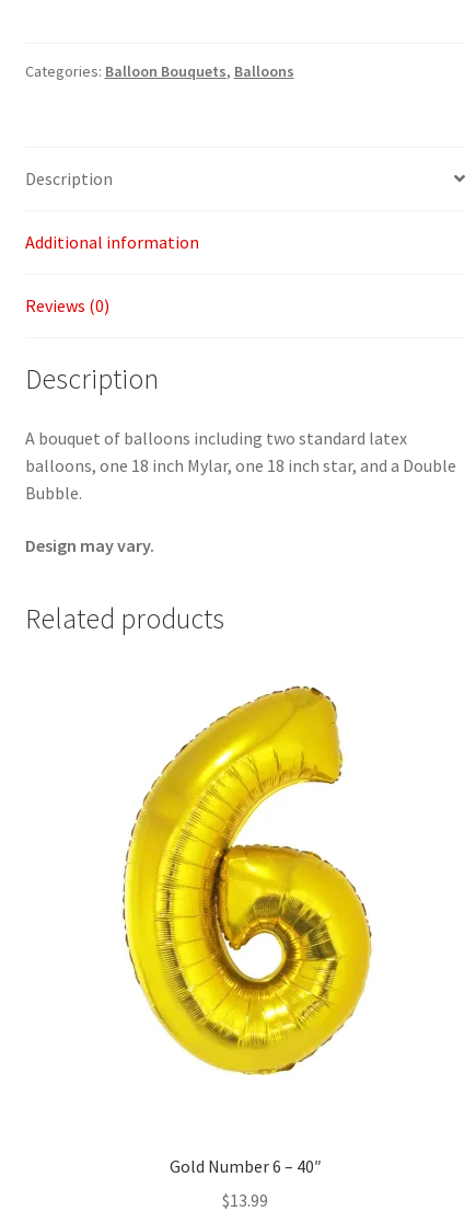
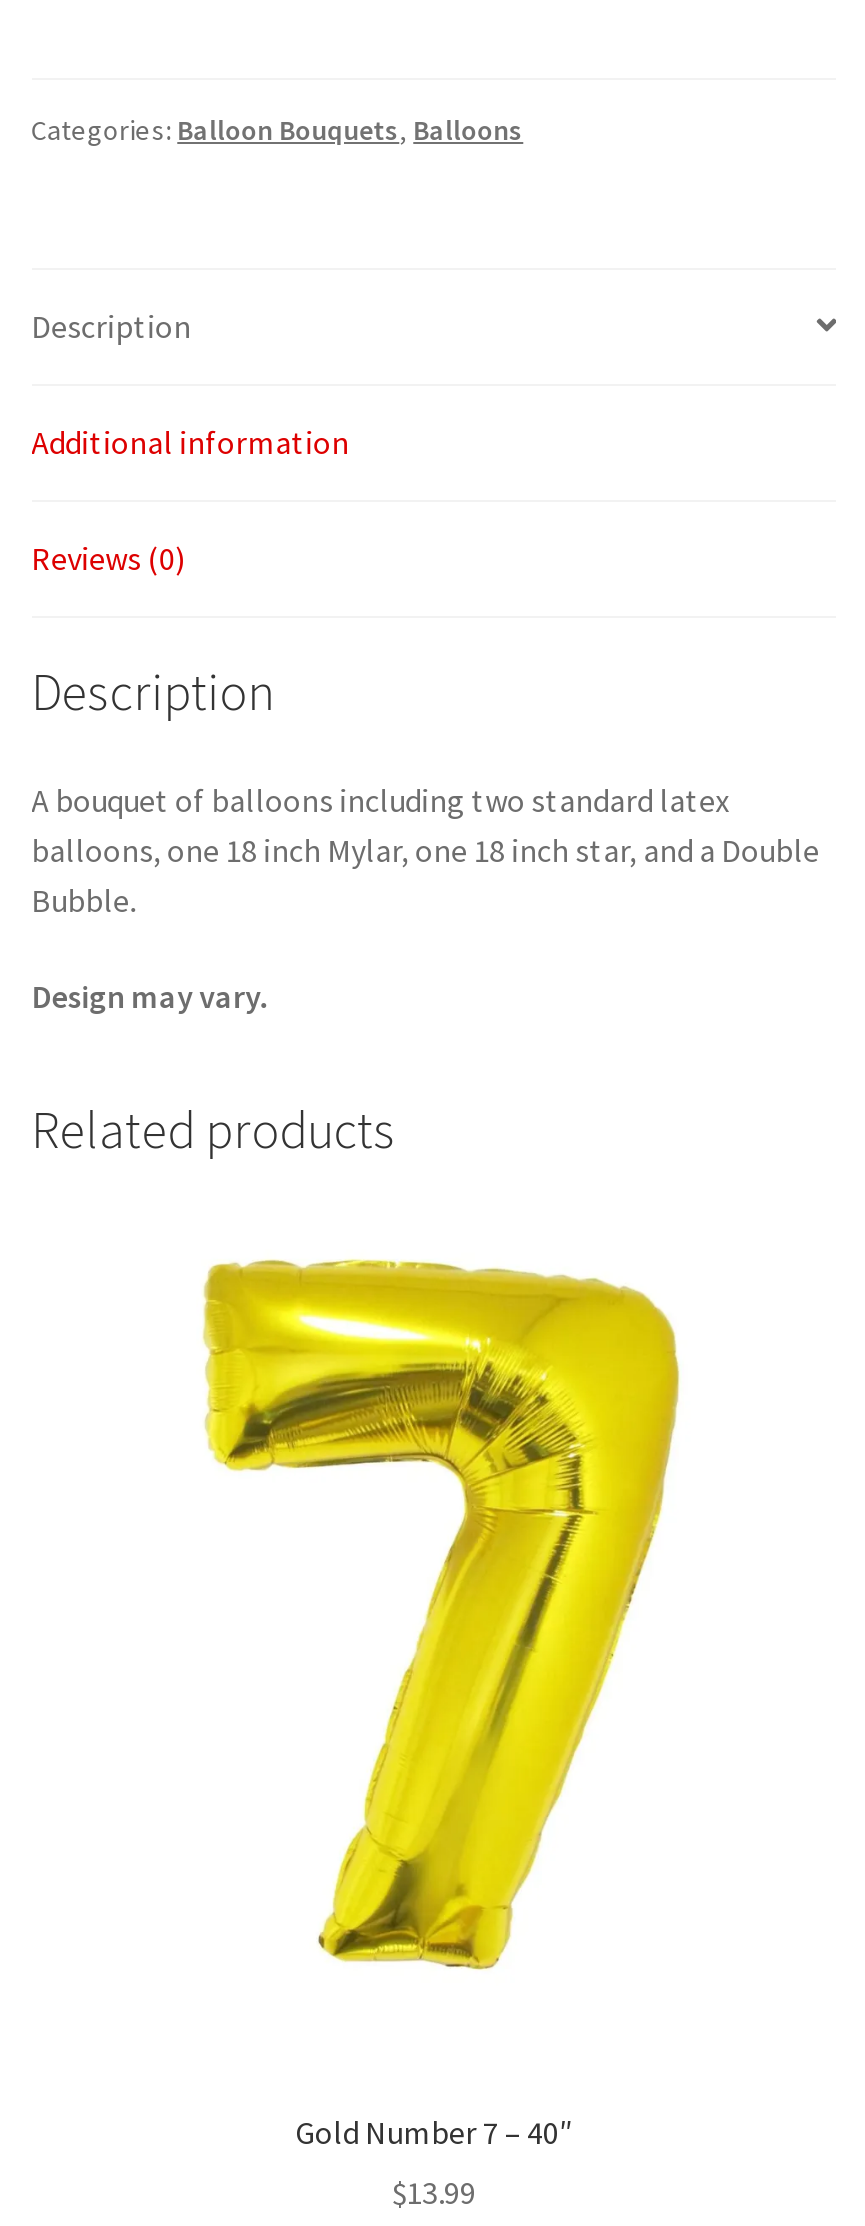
- [image]
+ [image]

- Gold Number 6 – 40″
+ Gold Number 7 – 40″
